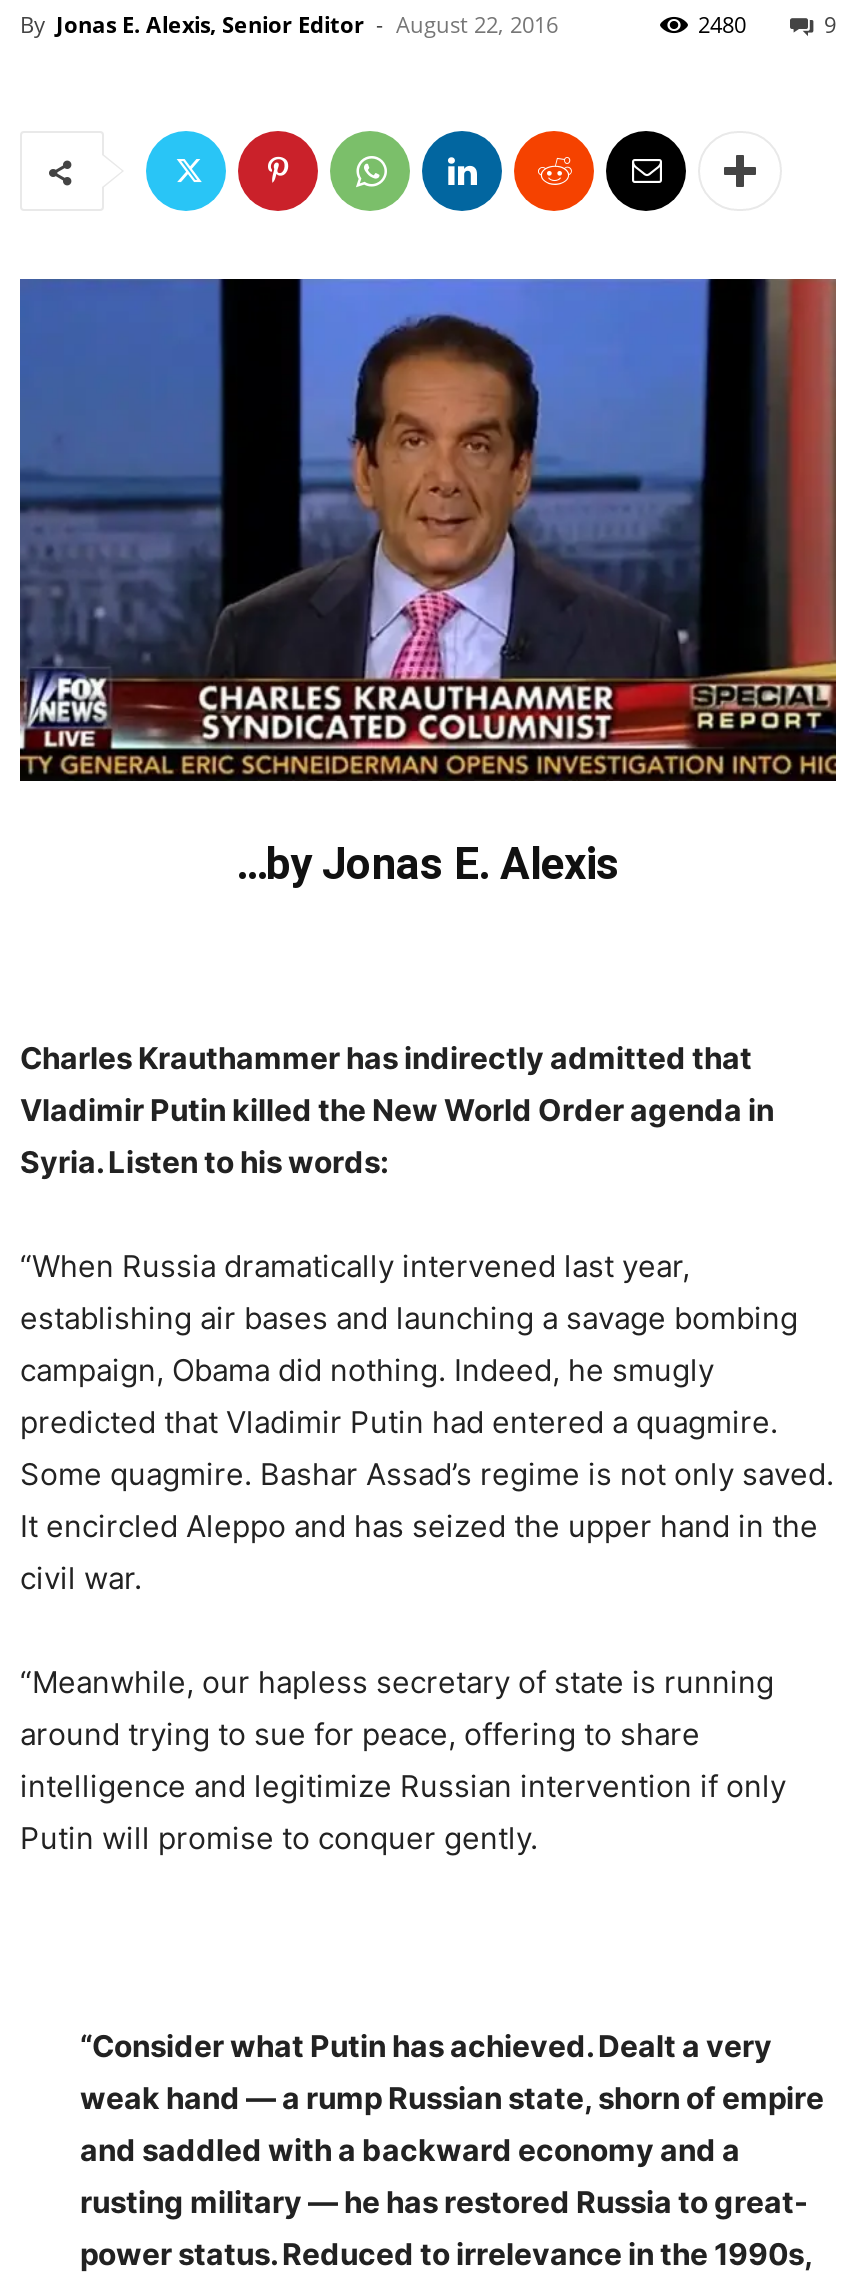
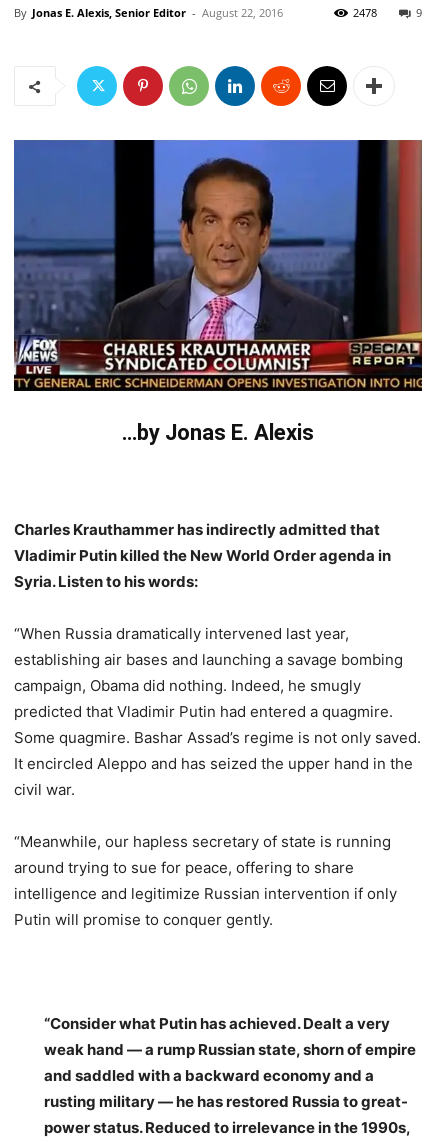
- 2480
+ 2478
